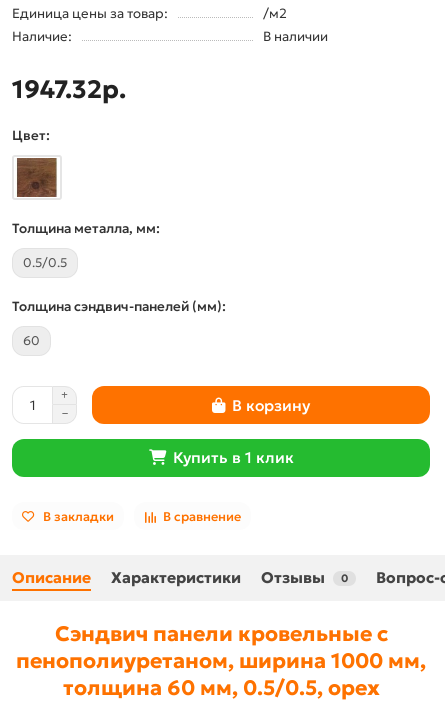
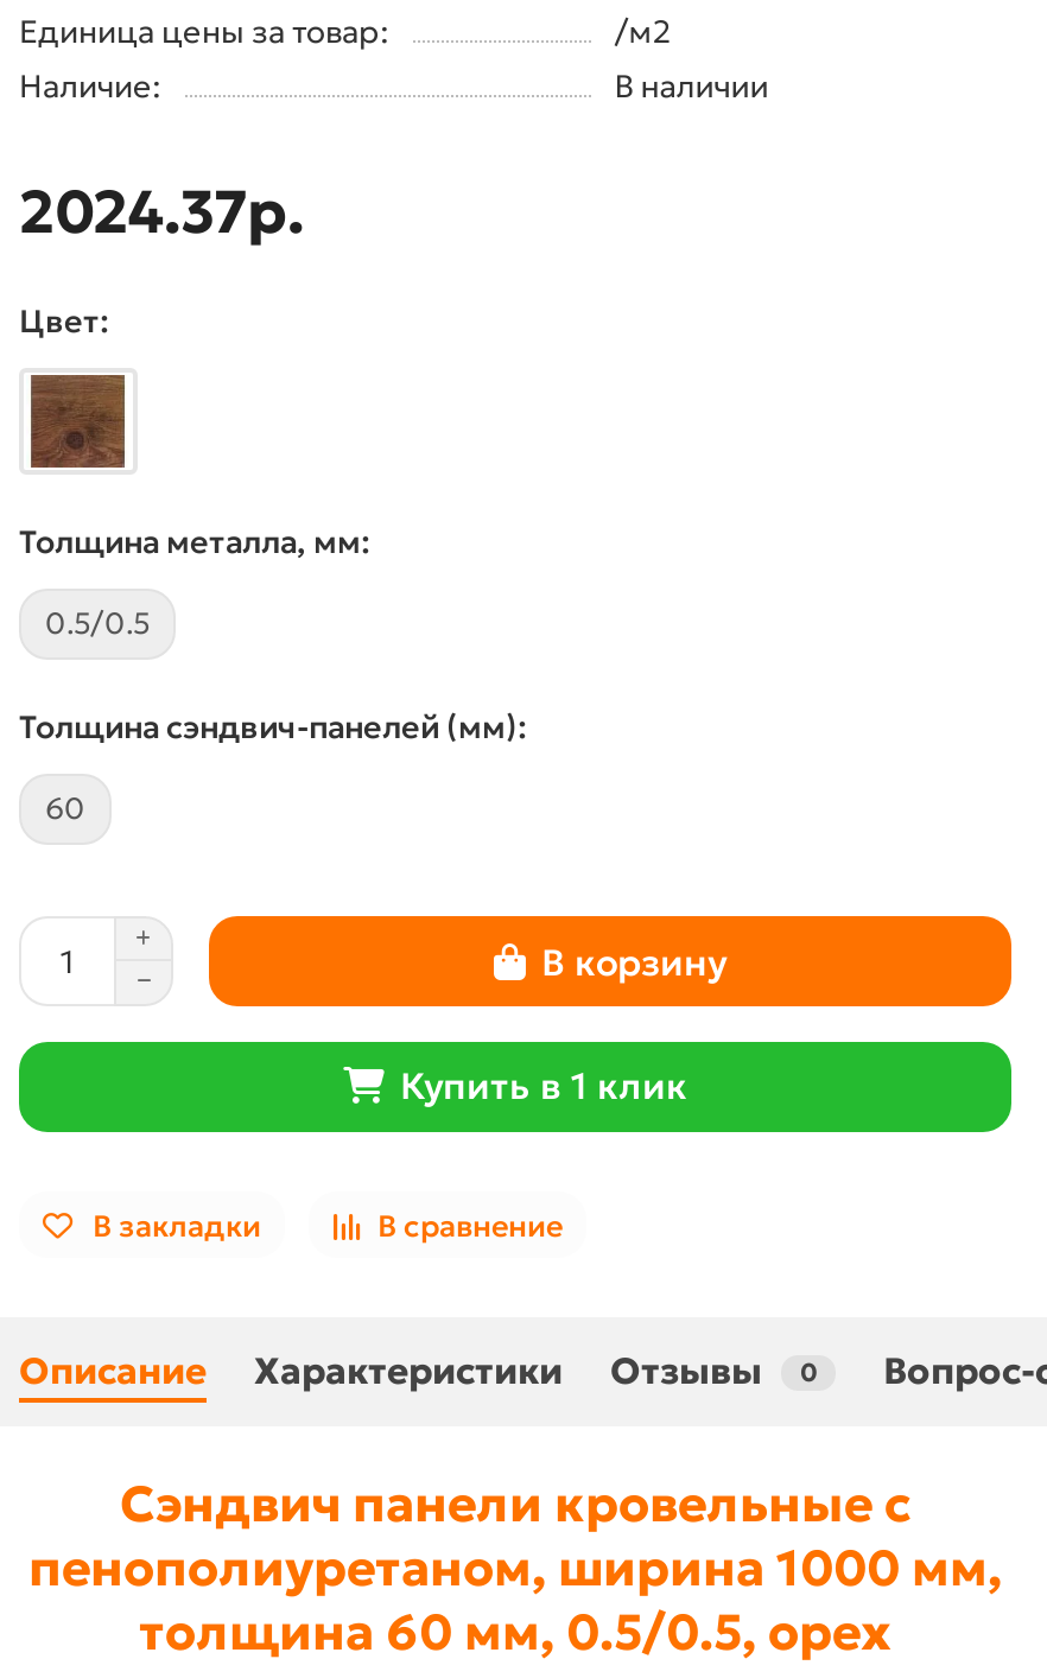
- 1947.32р.
+ 2024.37р.
